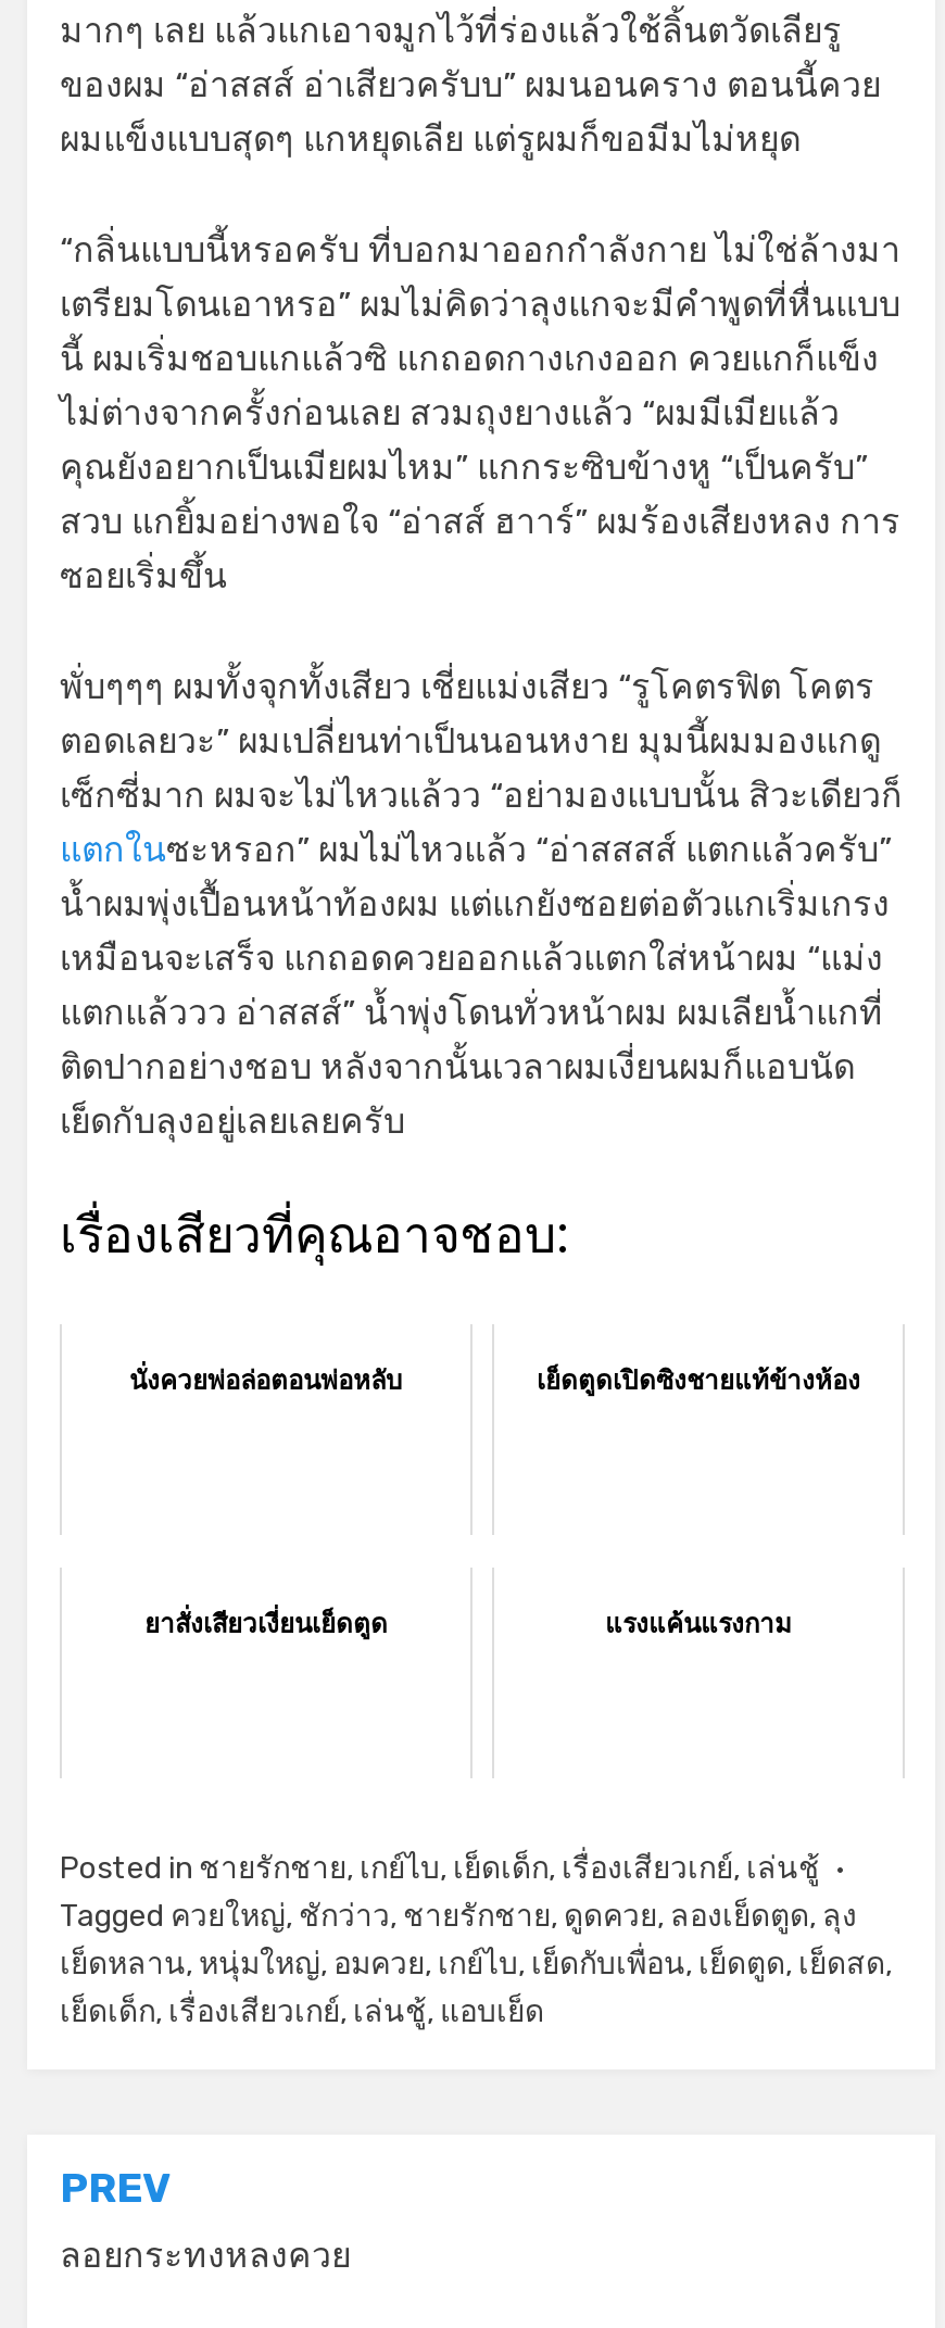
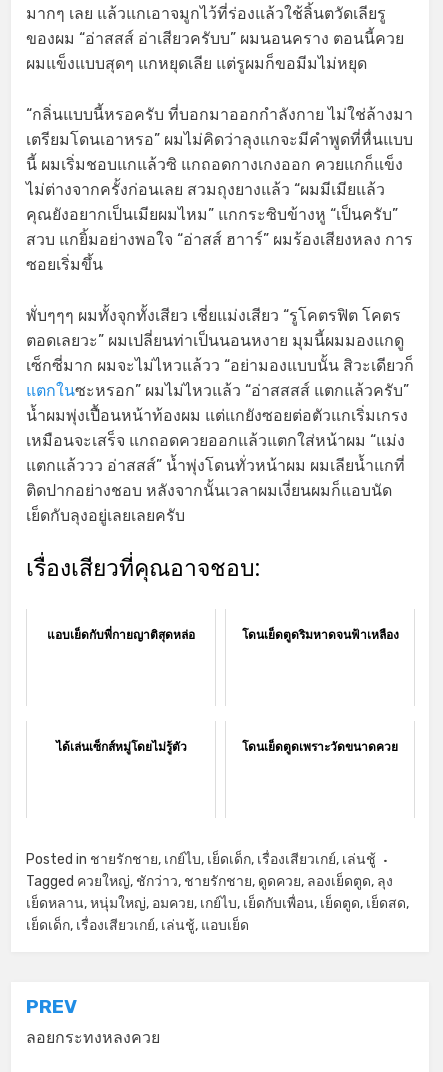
- นั่งควยพ่อล่อตอนพ่อหลับ
- เย็ดตูดเปิดซิงชายแท้ข้างห้อง
+ แอบเย็ดกับพี่กายญาติสุดหล่อ
+ โดนเย็ดตูดริมหาดจนฟ้าเหลือง

- ยาสั่งเสียวเงี่ยนเย็ดตูด
- แรงแค้นแรงกาม
+ ได้เล่นเซ็กส์หมู่โดยไม่รู้ตัว
+ โดนเย็ดตูดเพราะวัดขนาดควย
